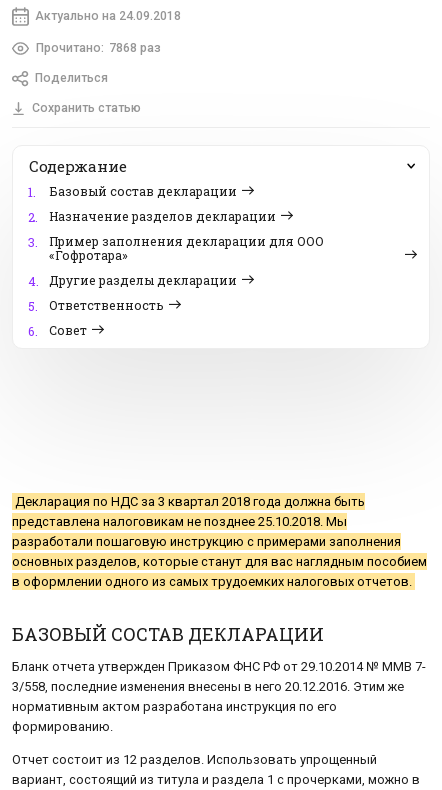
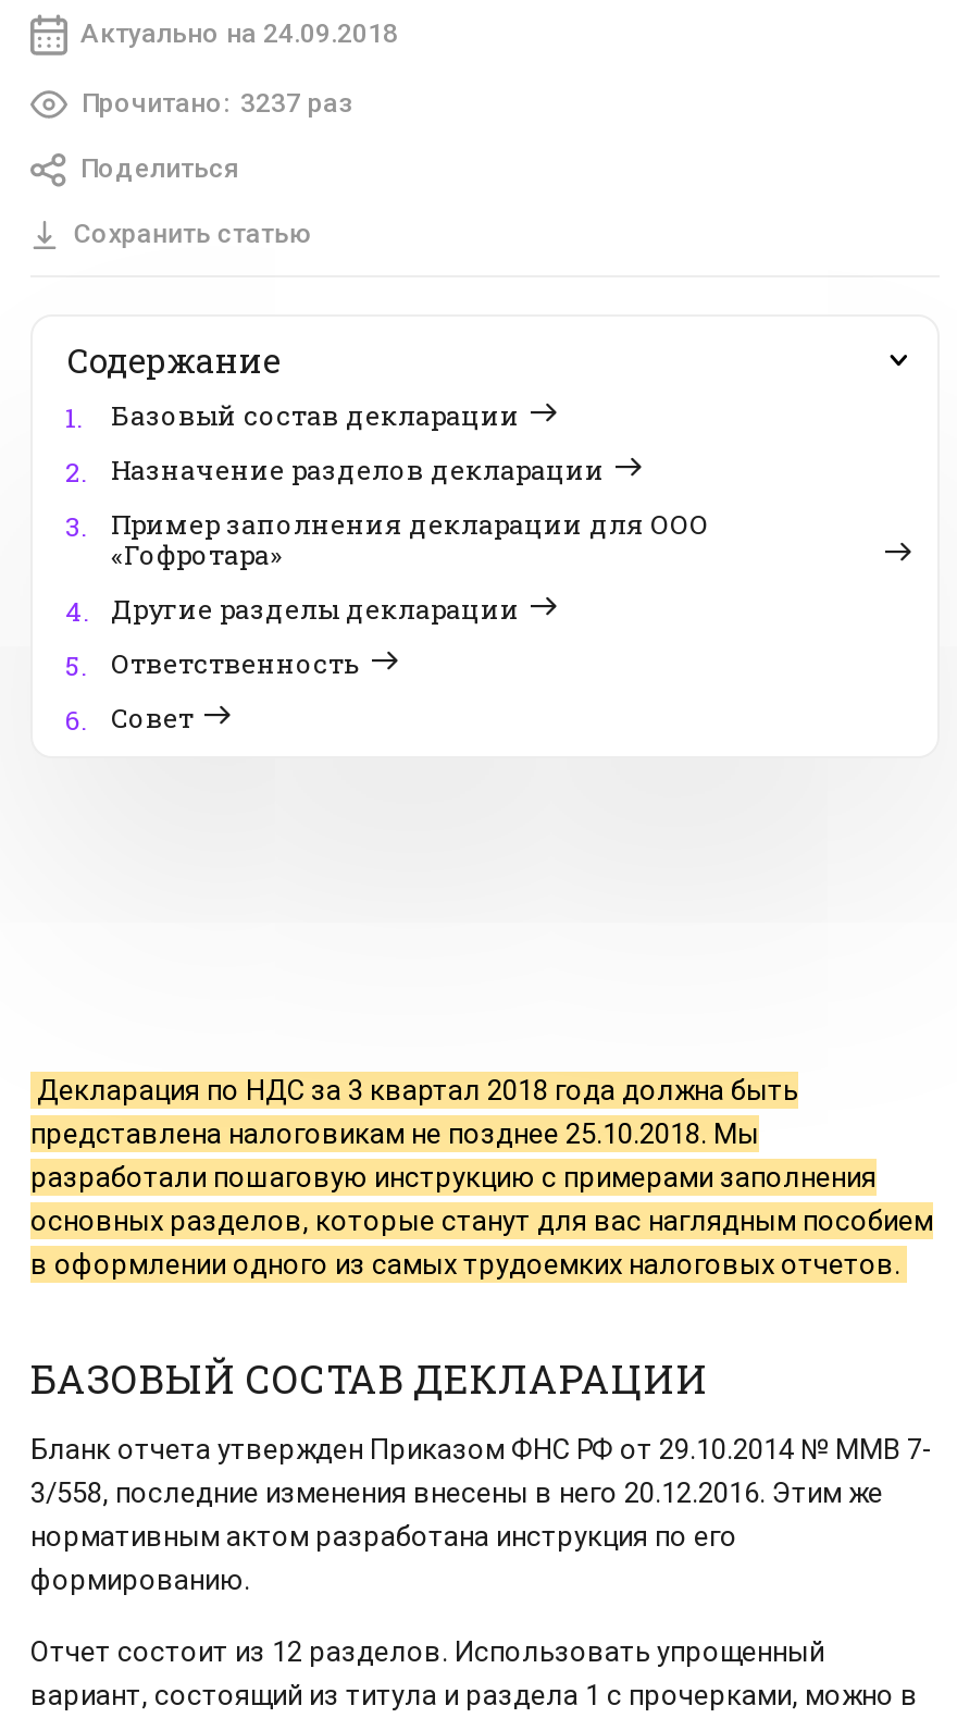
- Прочитано: 7868 раз
+ Прочитано: 3237 раз
